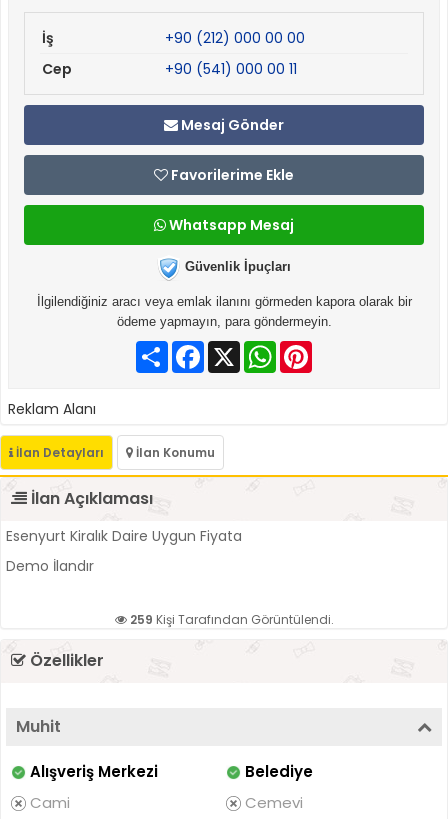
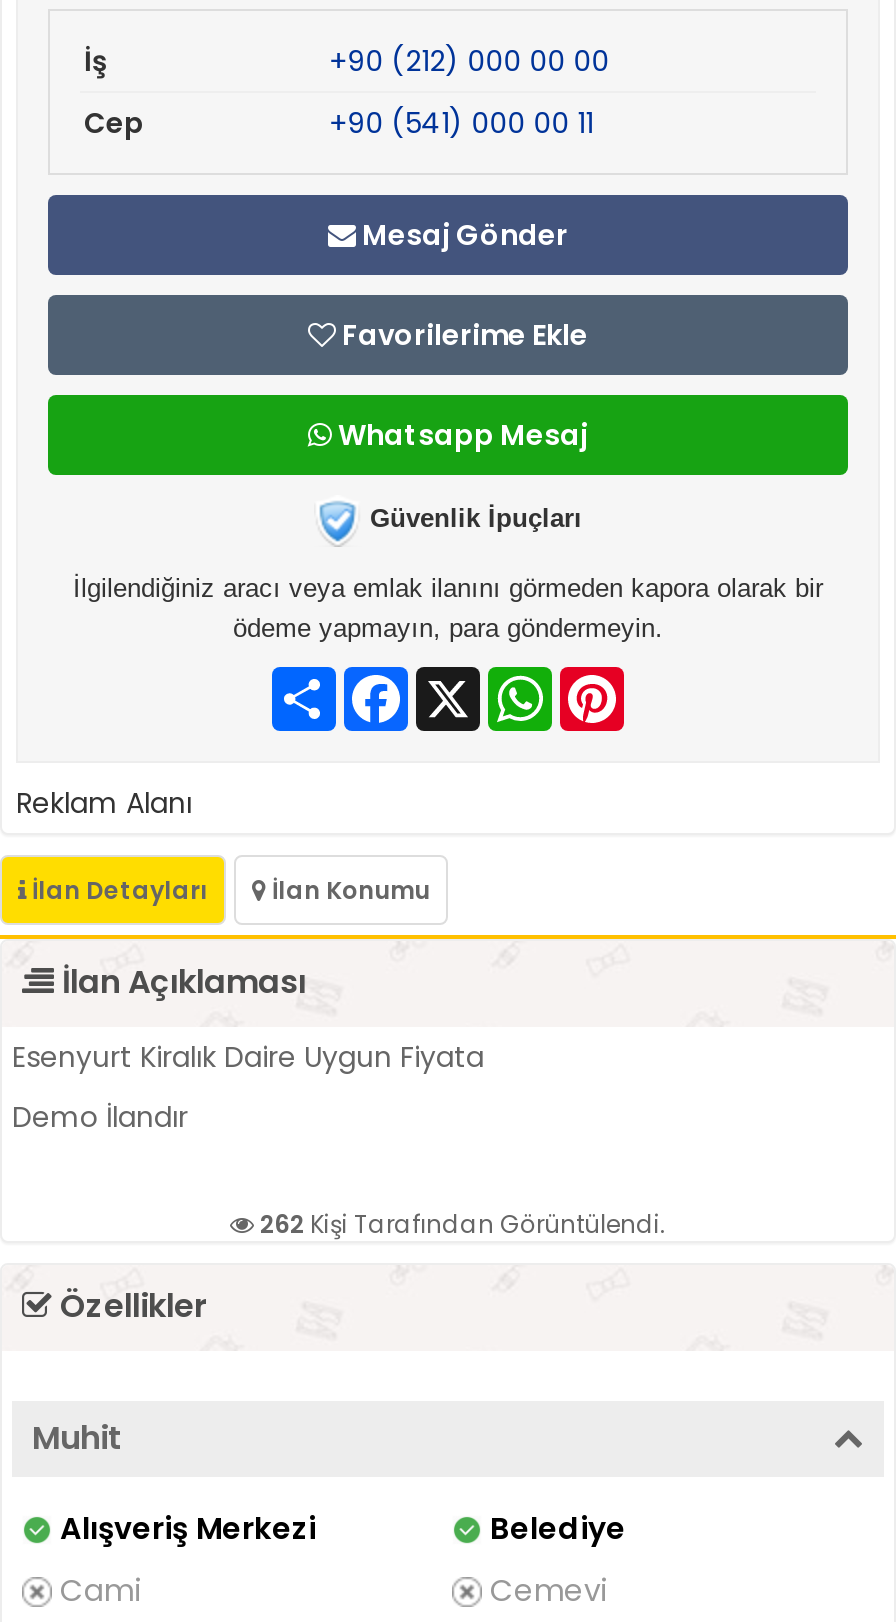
- 259 Kişi Tarafından Görüntülendi.
+ 262 Kişi Tarafından Görüntülendi.
